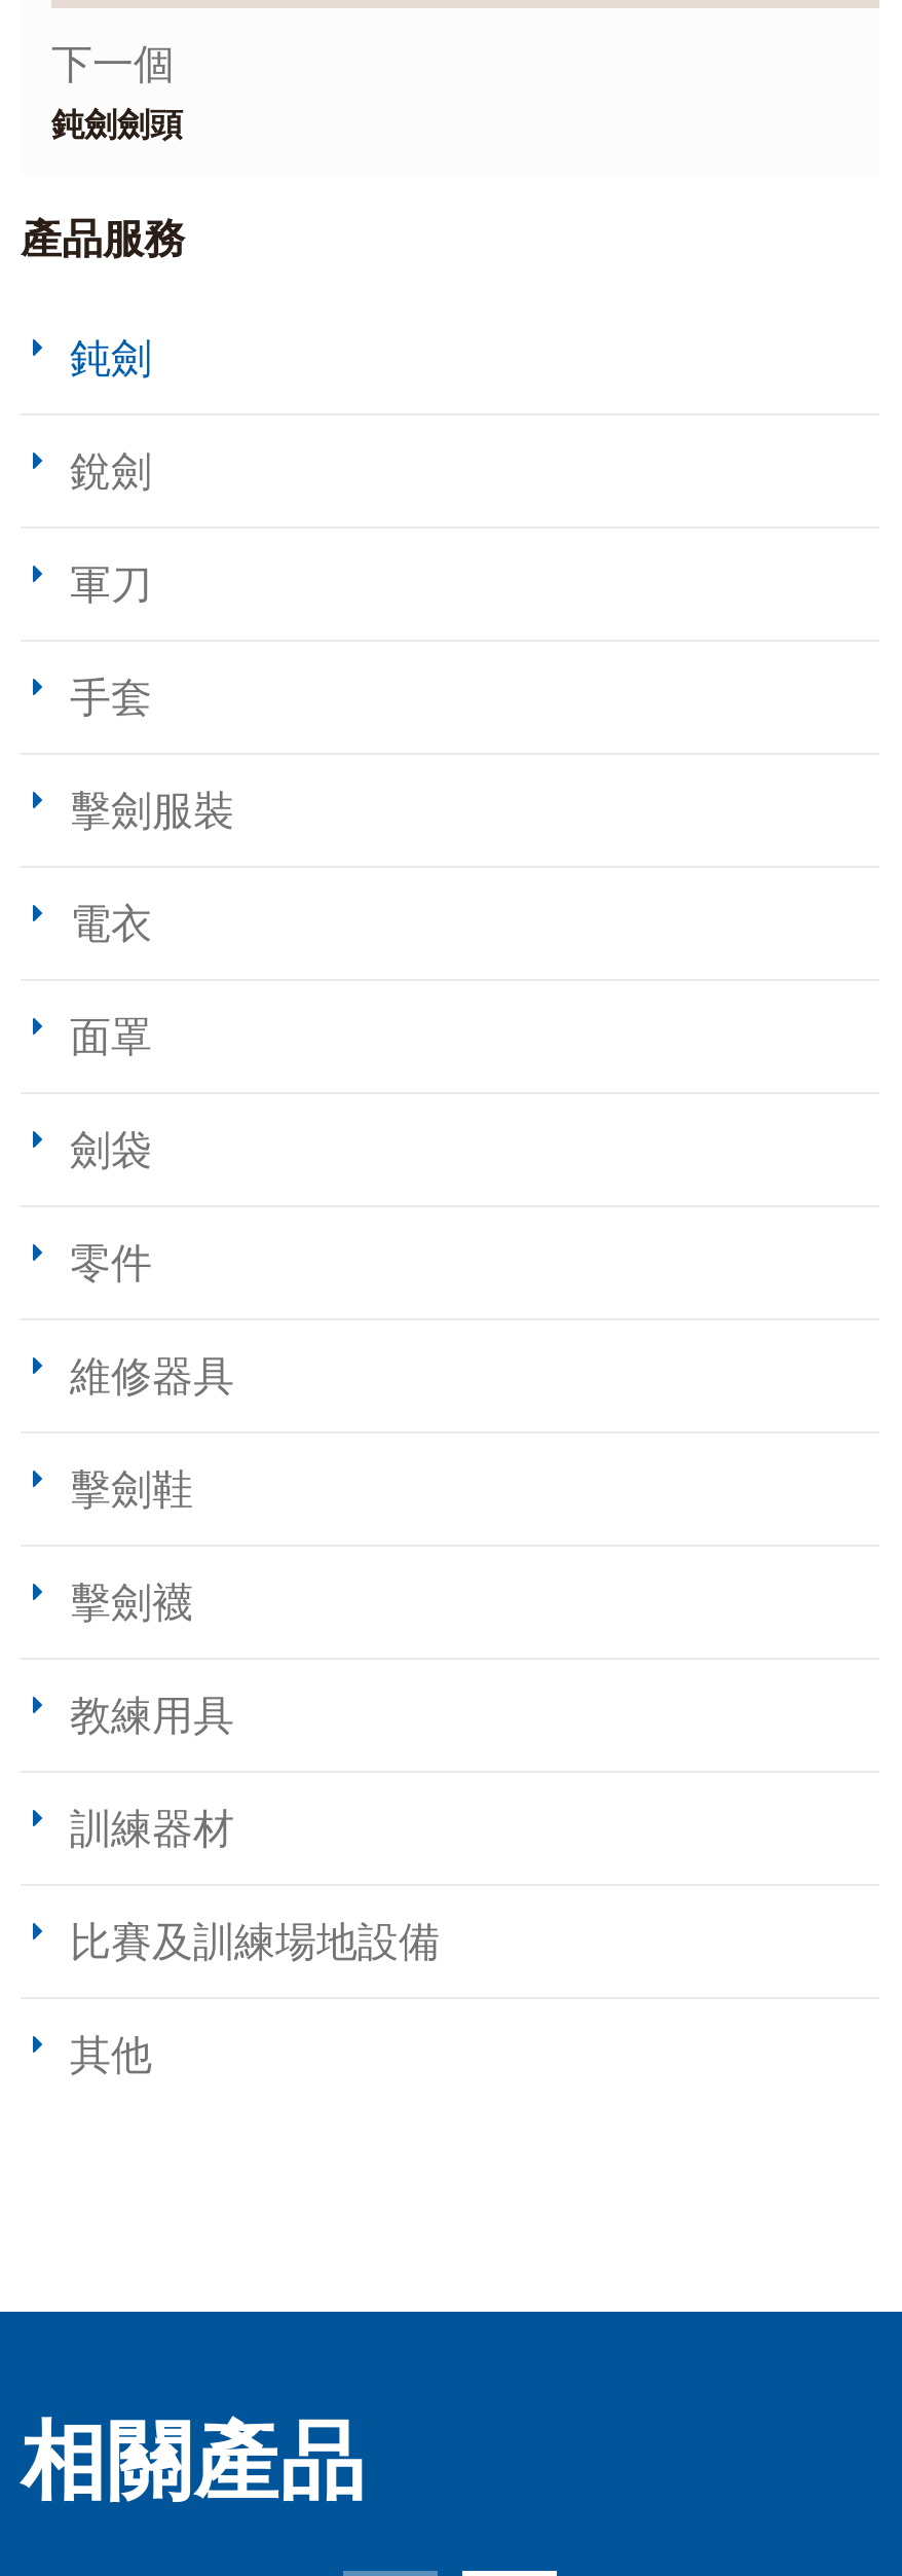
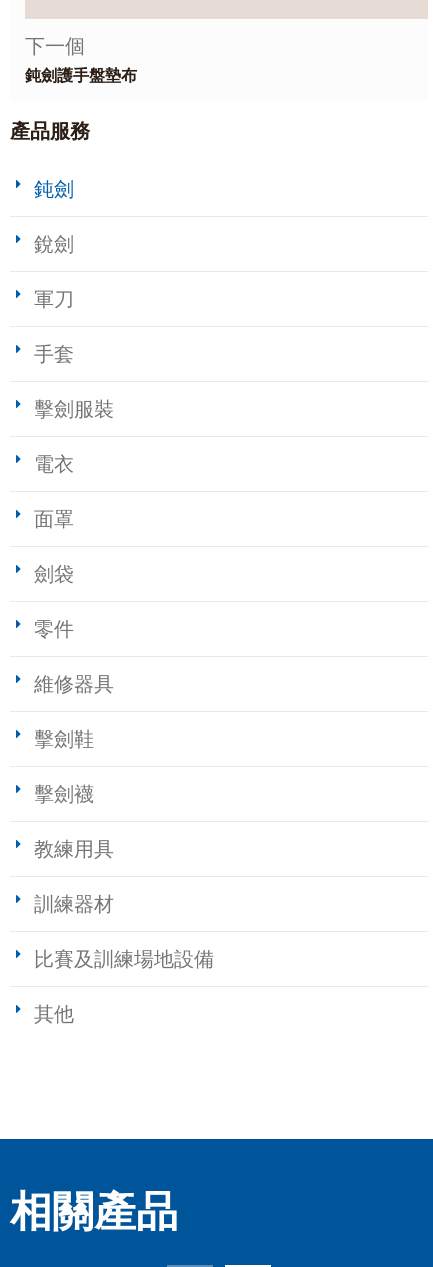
- 鈍劍劍頭
+ 鈍劍護手盤墊布
